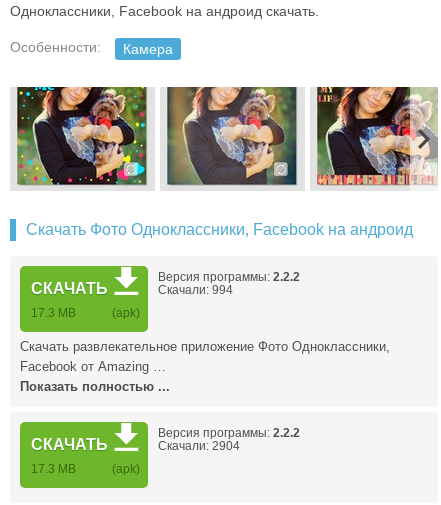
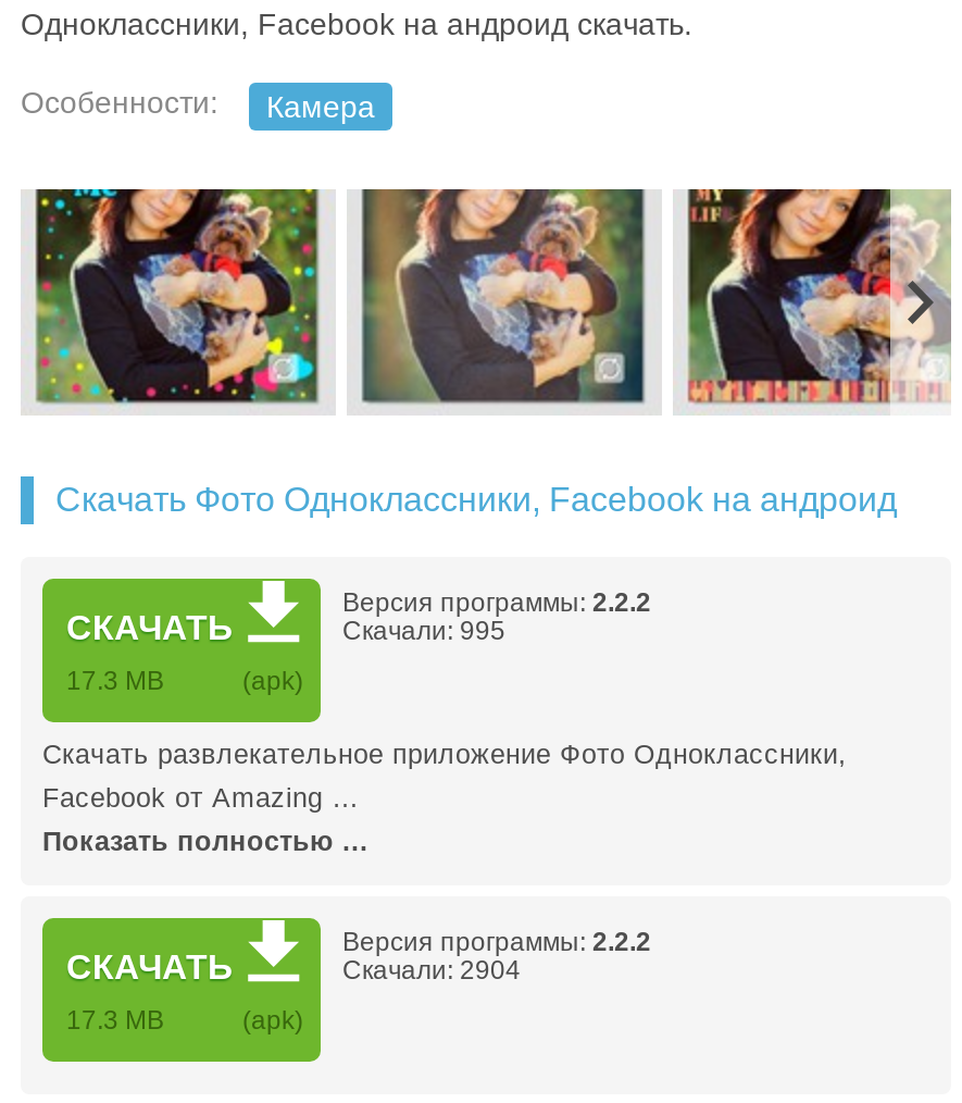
- Скачали: 994
+ Скачали: 995
